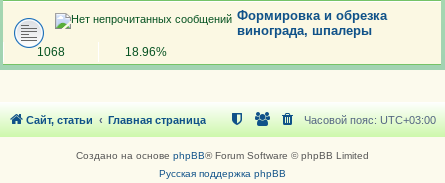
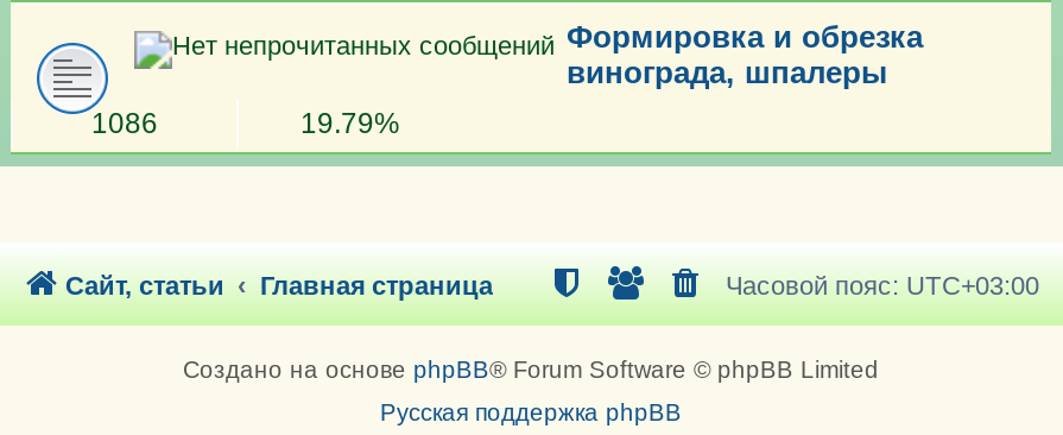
- 1068
+ 1086

- 18.96%
+ 19.79%
